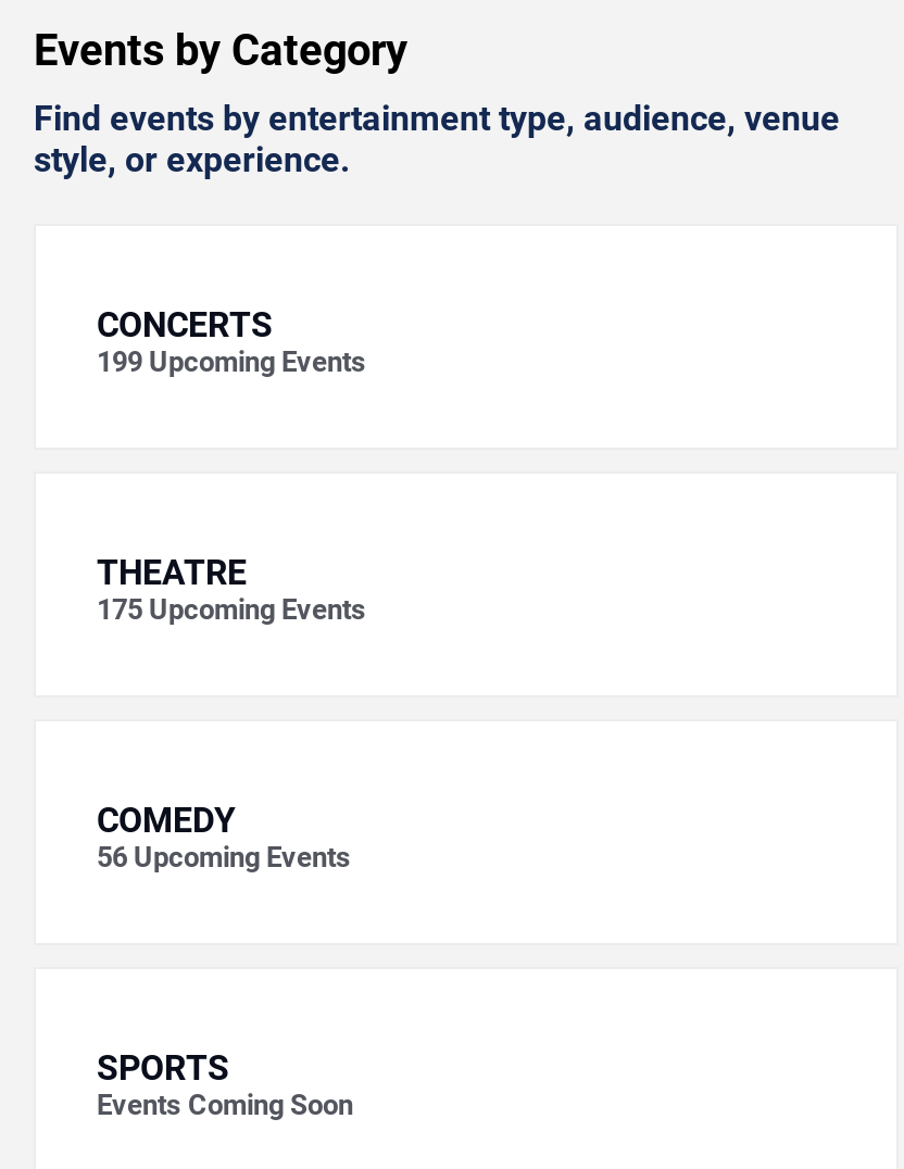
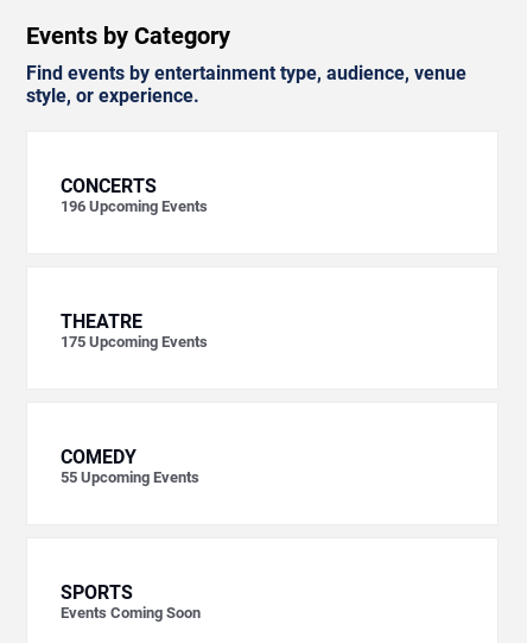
- 199 Upcoming Events
+ 196 Upcoming Events

- 56 Upcoming Events
+ 55 Upcoming Events
